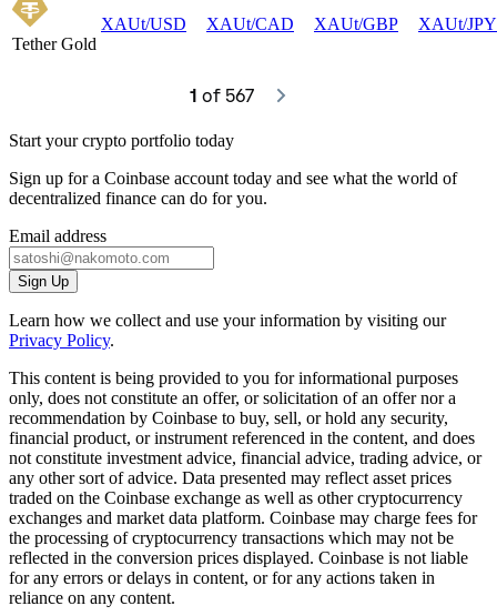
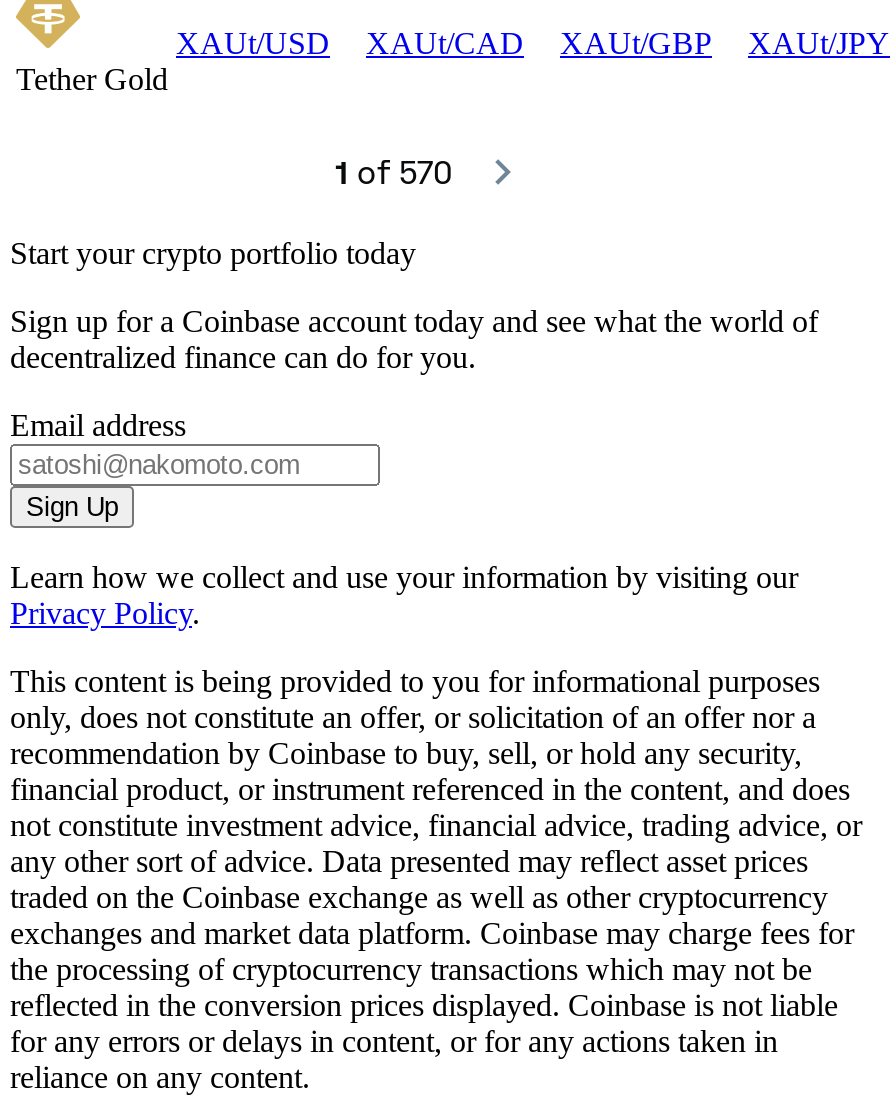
- 1 of 567
+ 1 of 570
